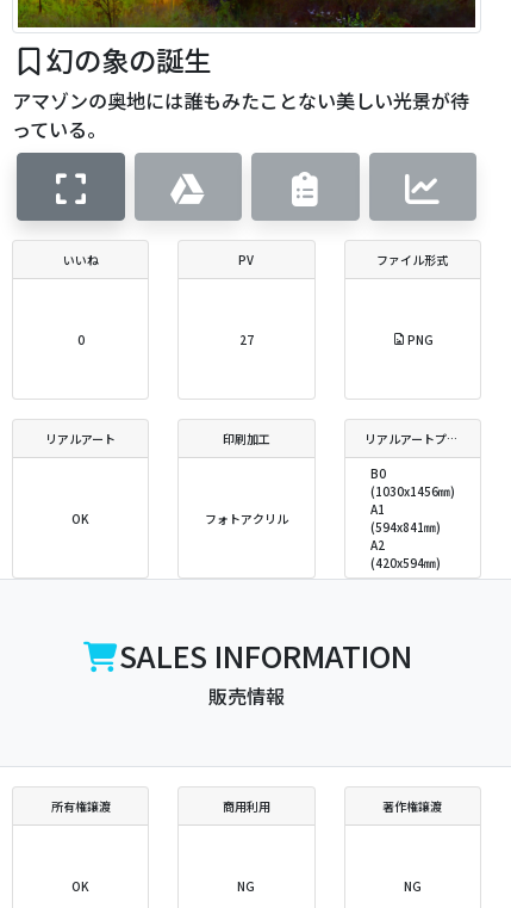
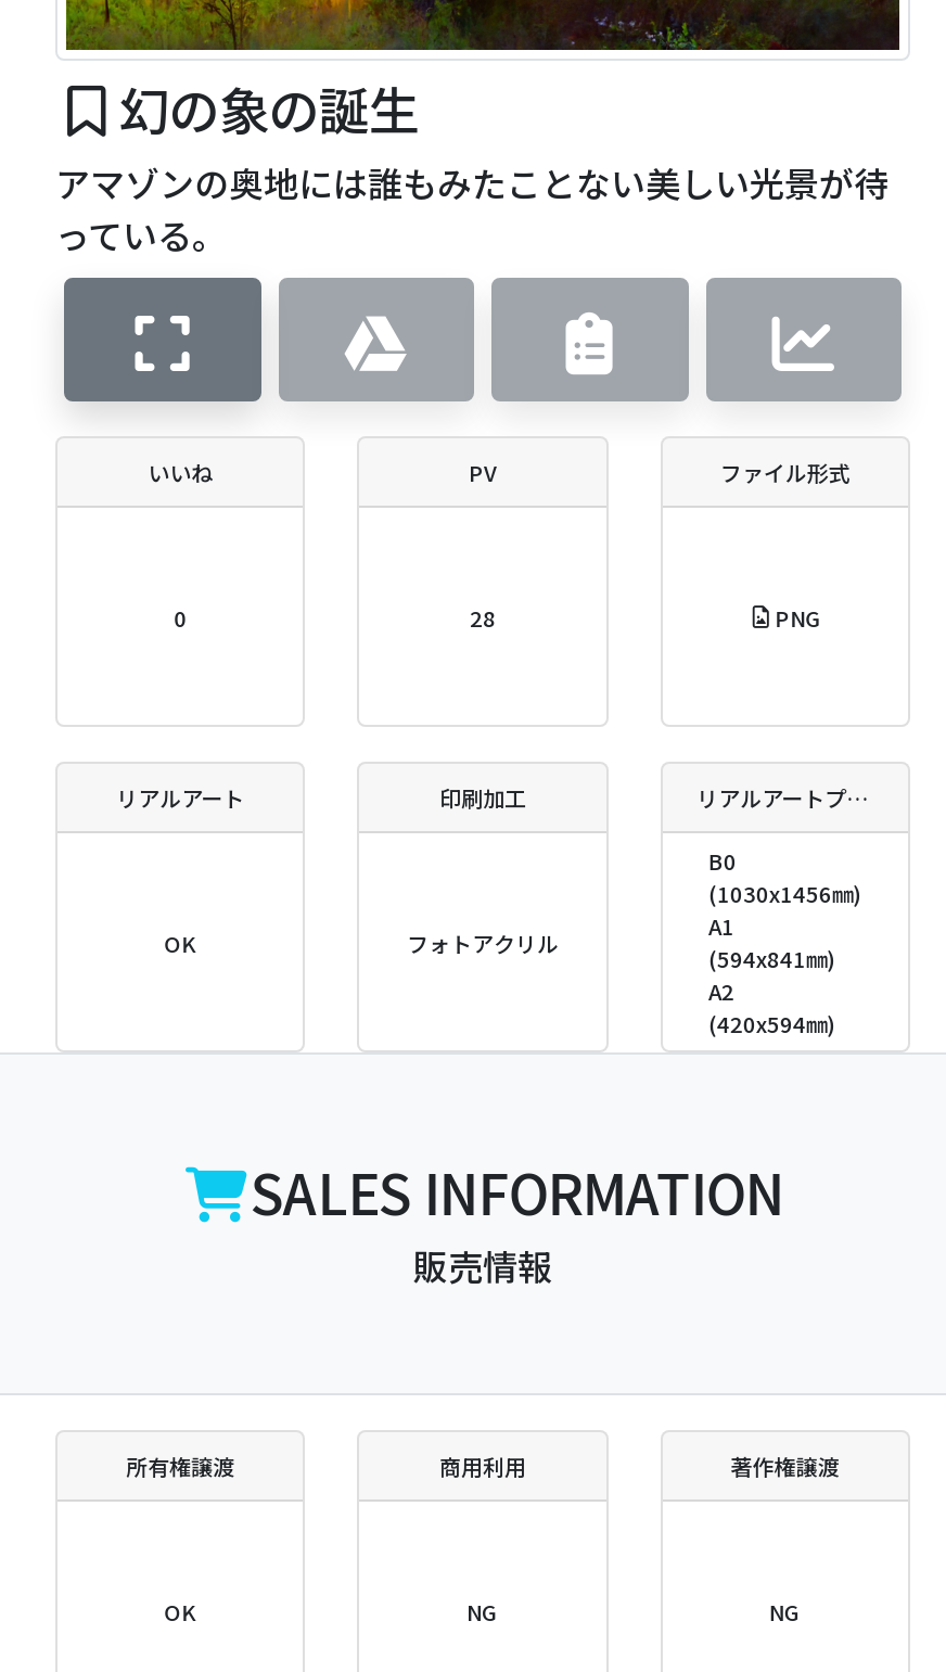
- 27
+ 28
